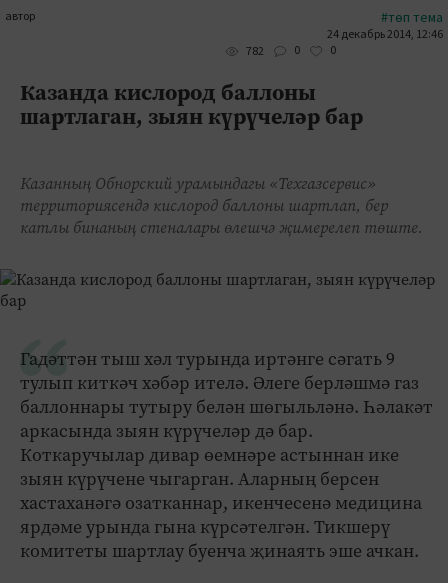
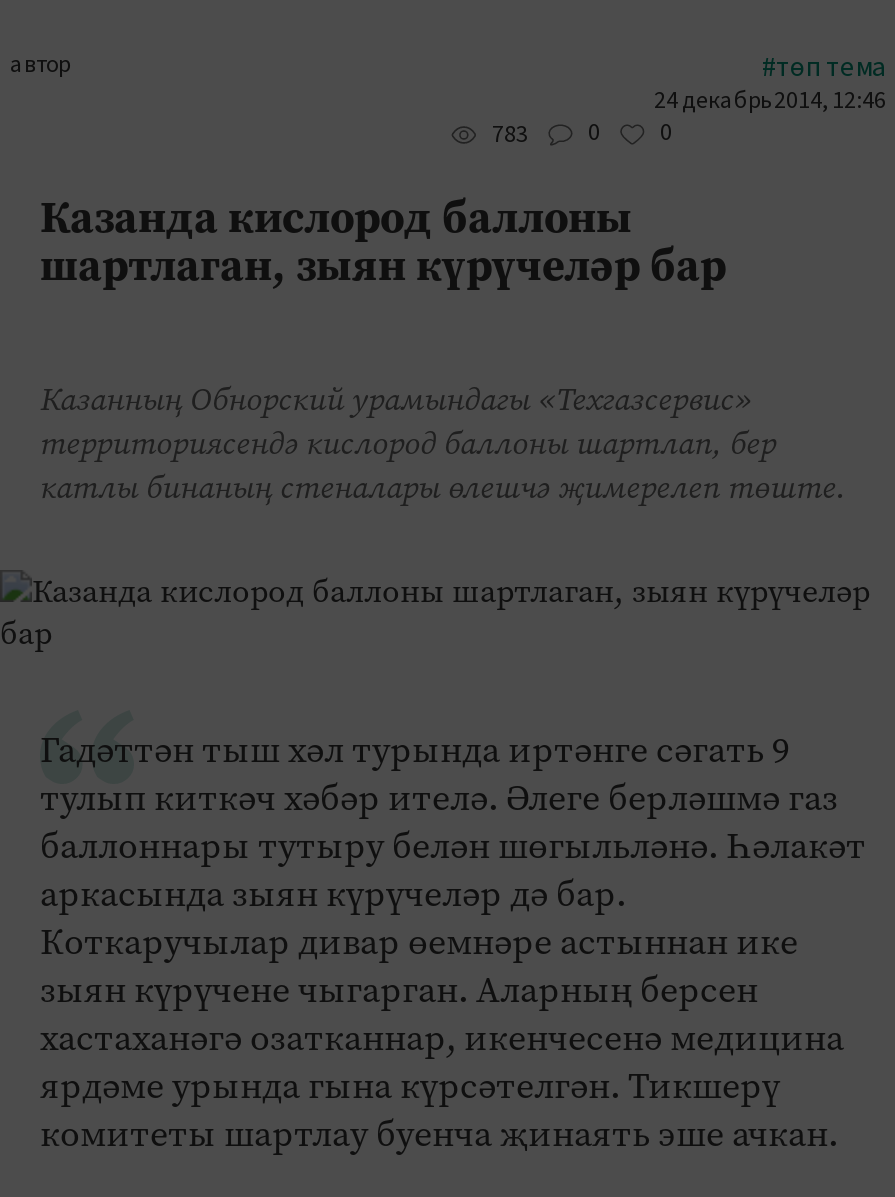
- 782 0 0
+ 783 0 0
